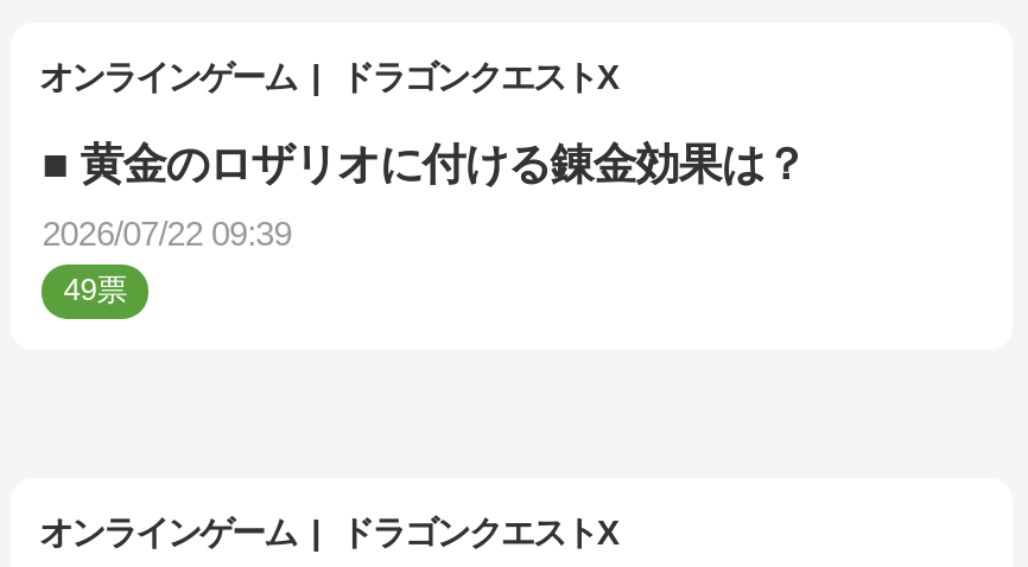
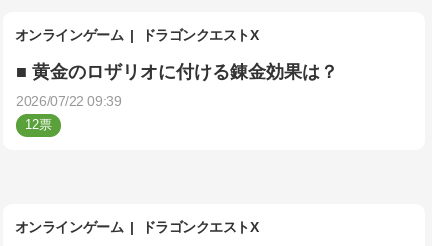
- 49
+ 12
